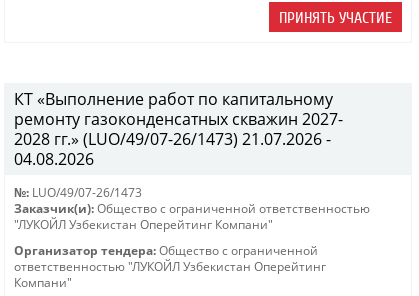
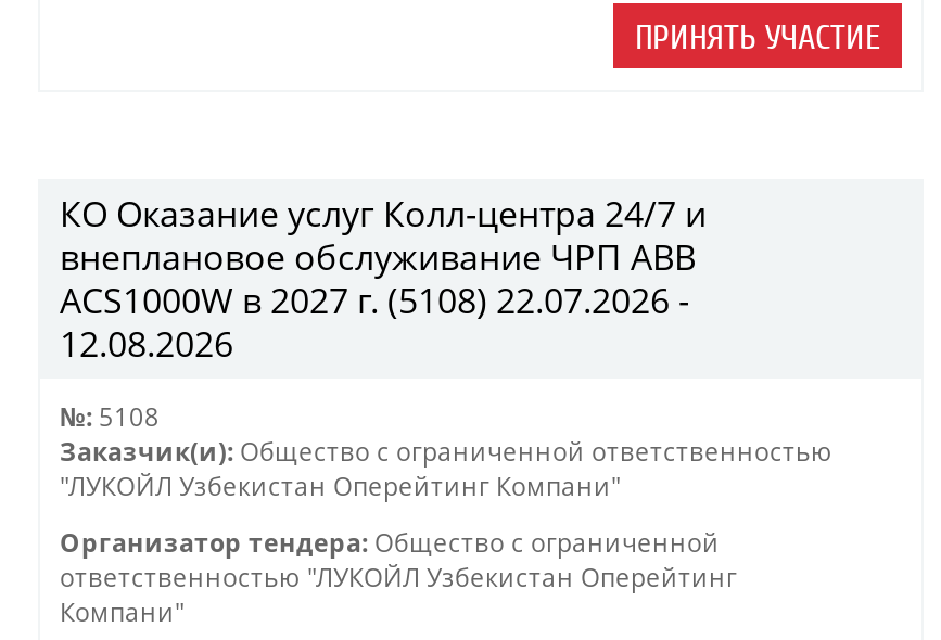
- КТ «Выполнение работ по капитальному
- ремонту газоконденсатных скважин 2027-
- 2028 гг.» (LUO/49/07-26/1473) 21.07.2026 -
- 04.08.2026
+ КО Оказание услуг Колл-центра 24/7 и
+ внеплановое обслуживание ЧРП АВВ
+ ACS1000W в 2027 г. (5108) 22.07.2026 -
+ 12.08.2026

- №: LUO/49/07-26/1473
+ №: 5108
